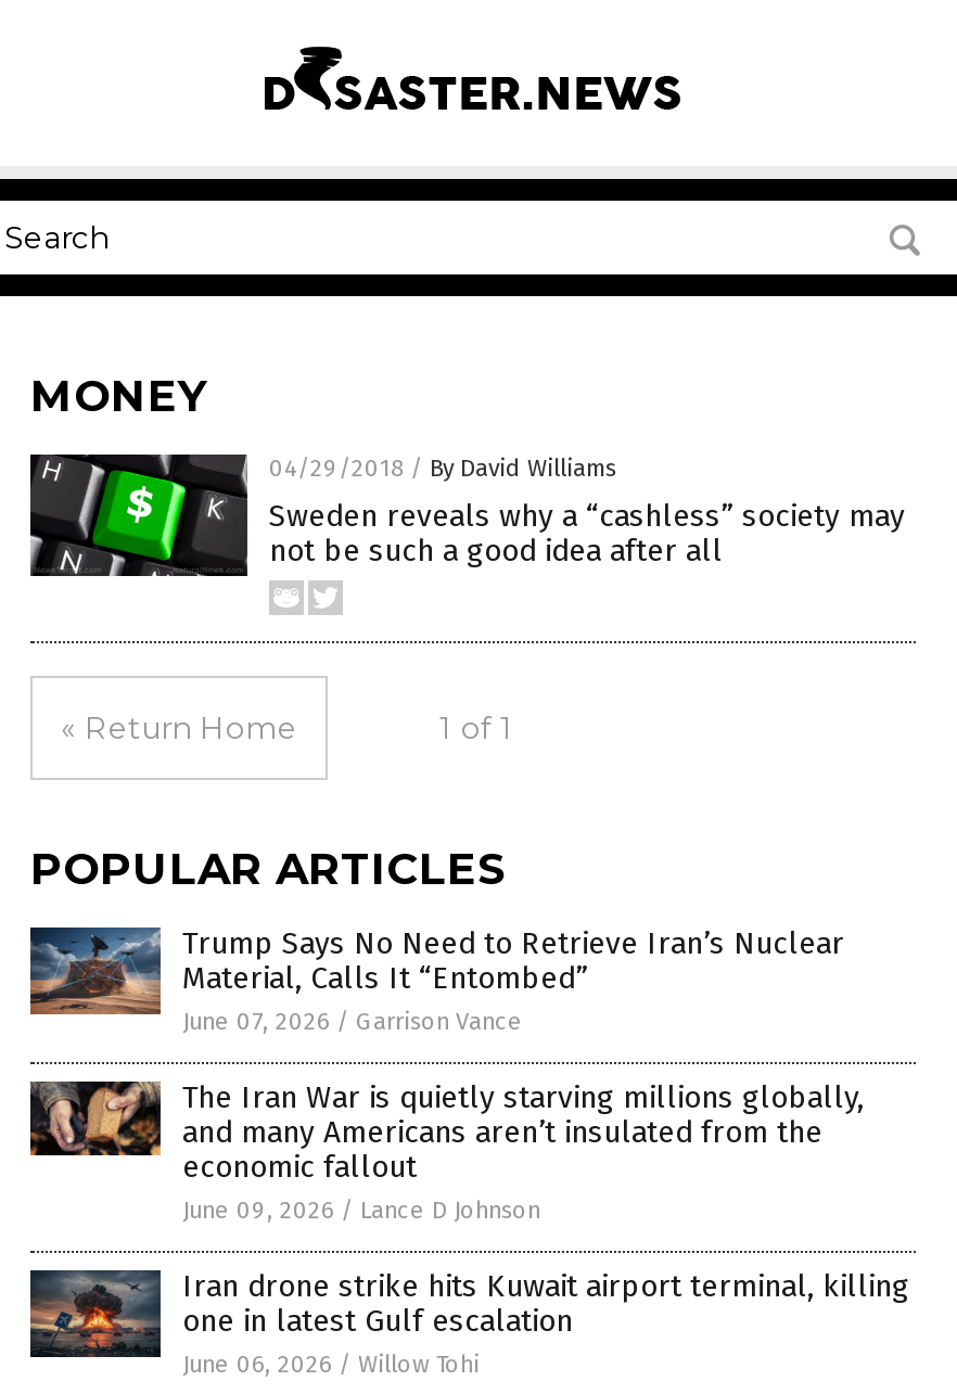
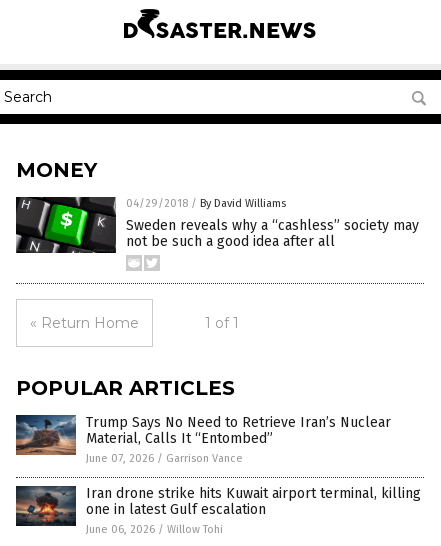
- [image]
- The Iran War is quietly starving millions globally,
- and many Americans aren’t insulated from the
- economic fallout
- June 09, 2026 / Lance D Johnson
